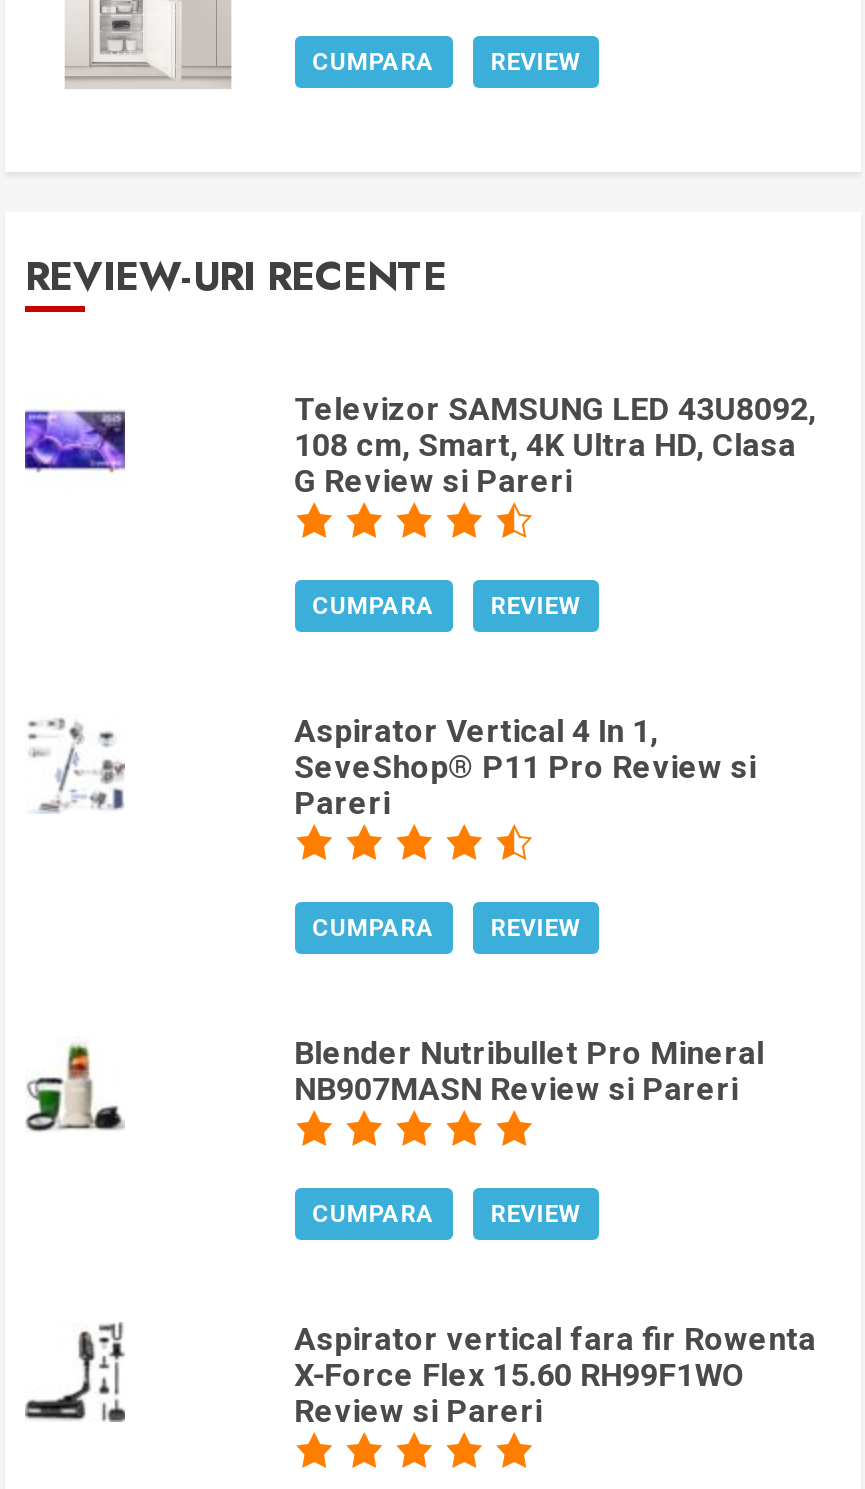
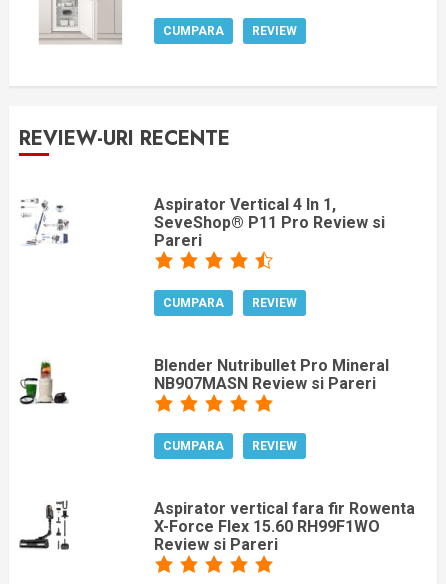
- Televizor SAMSUNG LED 43U8092,
- 108 cm, Smart, 4K Ultra HD, Clasa
- G Review si Pareri
- CUMPARA
- REVIEW

- [image]
